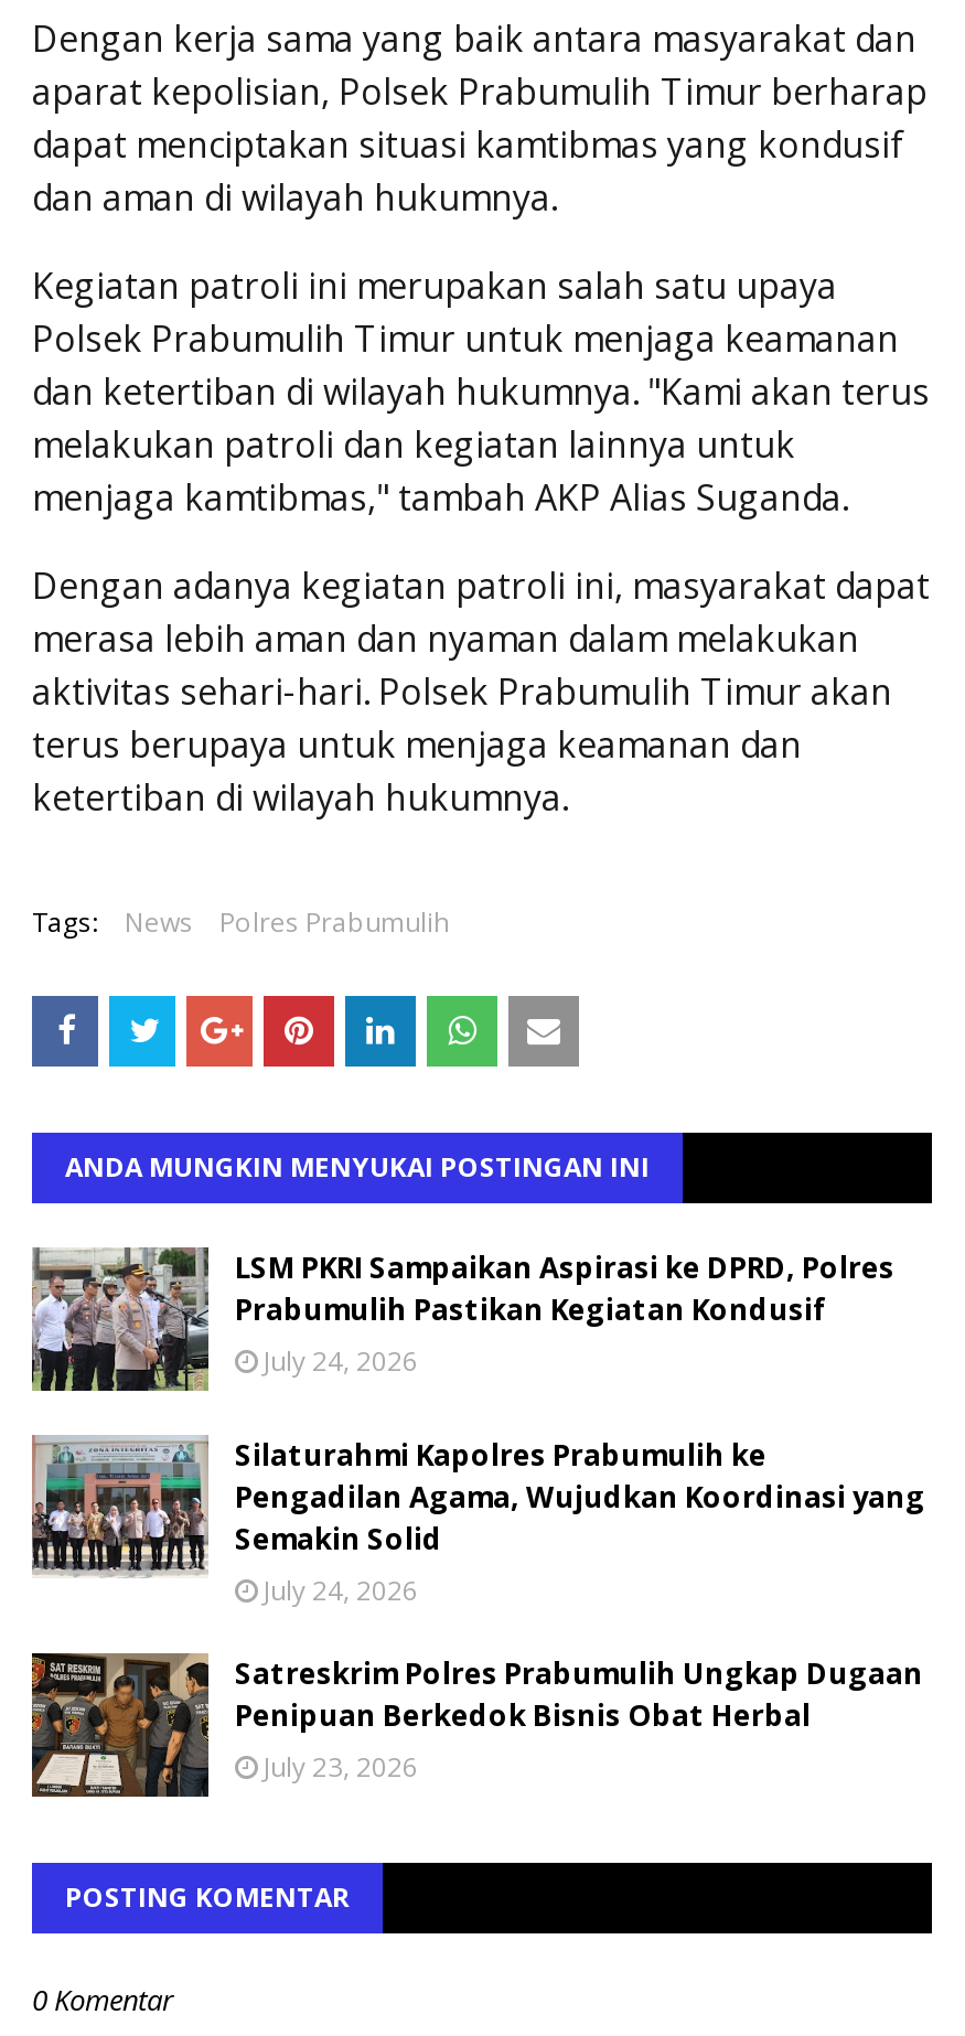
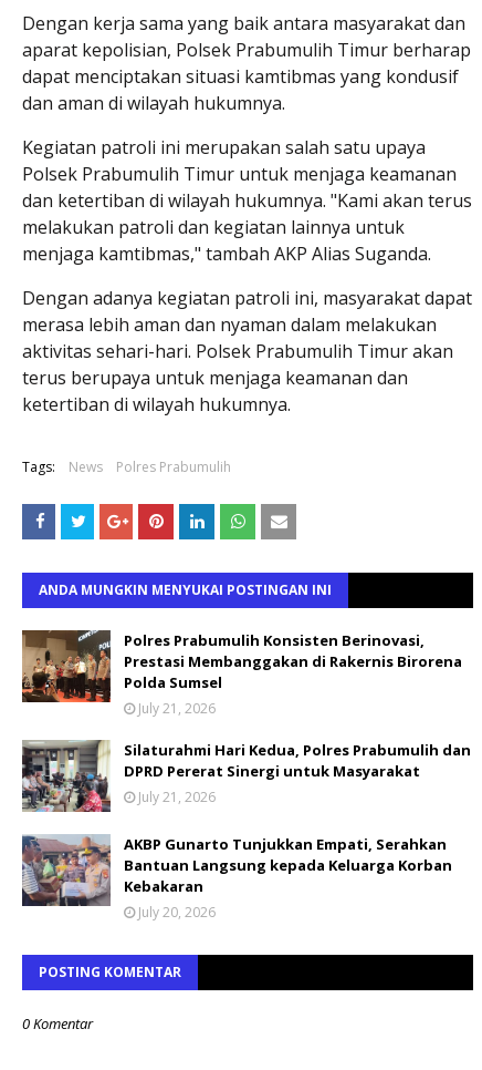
- [image]
- LSM PKRI Sampaikan Aspirasi ke DPRD, Polres
- Prabumulih Pastikan Kegiatan Kondusif
- July 24, 2026
+ [image]
+ Polres Prabumulih Konsisten Berinovasi,
+ Prestasi Membanggakan di Rakernis Birorena
+ Polda Sumsel
+ July 21, 2026

- [image]
- Silaturahmi Kapolres Prabumulih ke
- Pengadilan Agama, Wujudkan Koordinasi yang
- Semakin Solid
- July 24, 2026
+ [image]
+ Silaturahmi Hari Kedua, Polres Prabumulih dan
+ DPRD Pererat Sinergi untuk Masyarakat
+ July 21, 2026

- [image]
- Satreskrim Polres Prabumulih Ungkap Dugaan
- Penipuan Berkedok Bisnis Obat Herbal
- July 23, 2026
+ [image]
+ AKBP Gunarto Tunjukkan Empati, Serahkan
+ Bantuan Langsung kepada Keluarga Korban
+ Kebakaran
+ July 20, 2026
